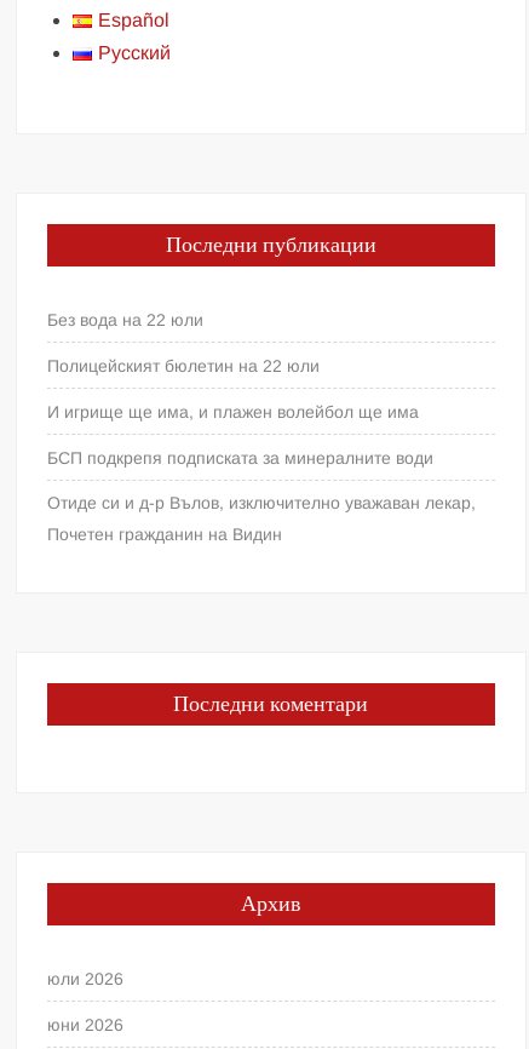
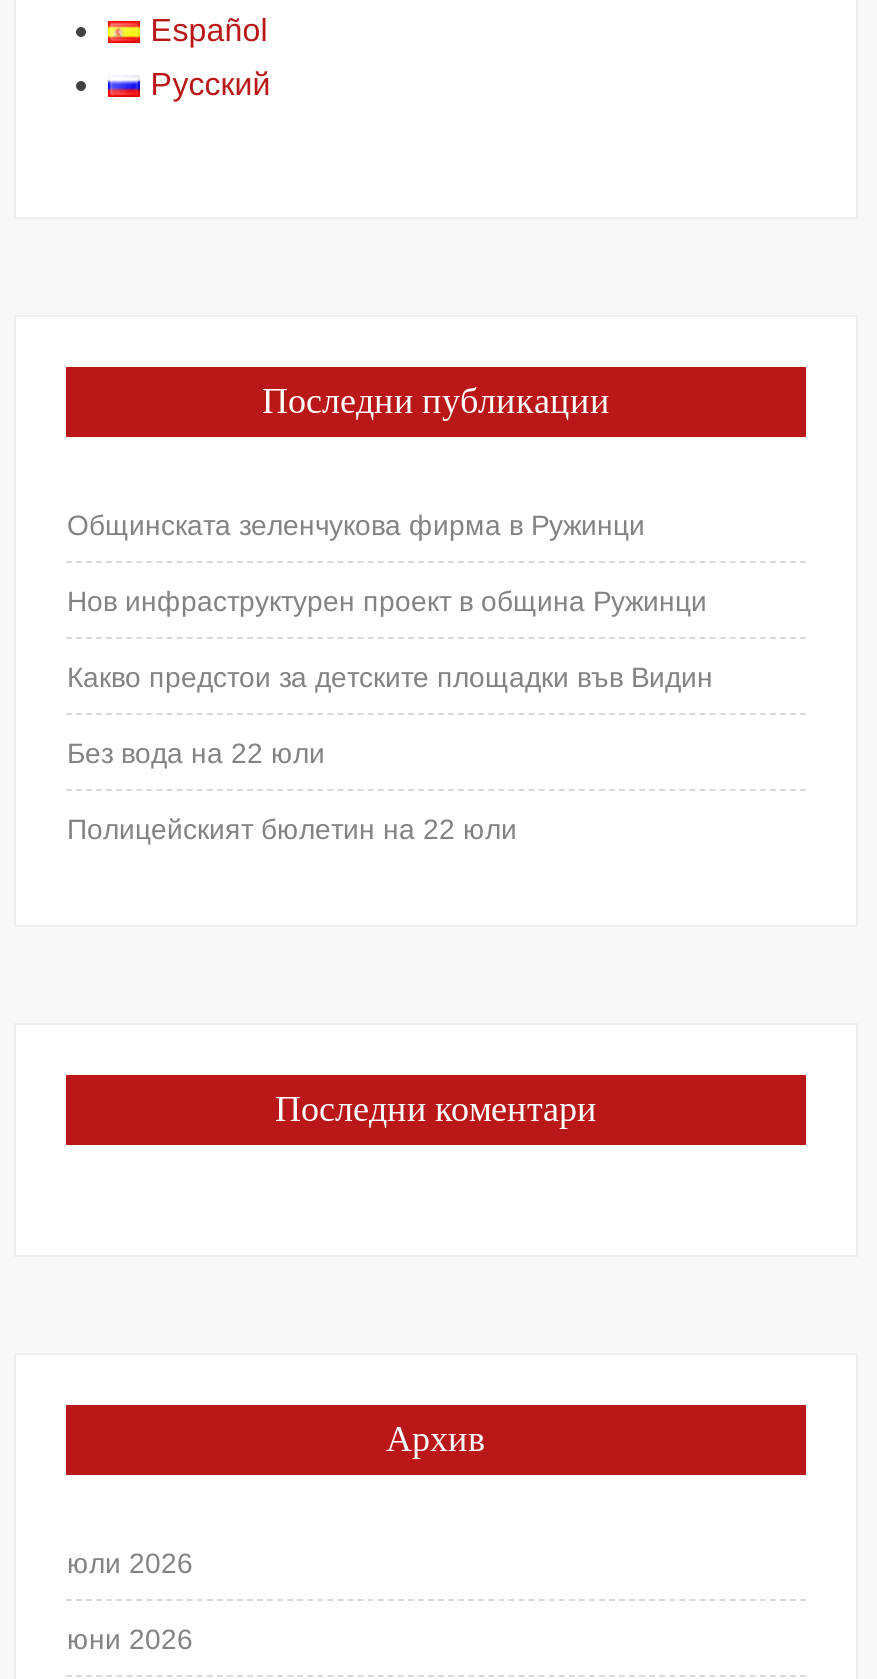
+ Общинската зеленчукова фирма в Ружинци
+ Нов инфраструктурен проект в община Ружинци
+ Какво предстои за детските площадки във Видин

moved down: Без вода на 22 юли | Полицейският бюлетин на 22 юли

- И игрище ще има, и плажен волейбол ще има
- БСП подкрепя подписката за минералните води
- Отиде си и д-р Вълов, изключително уважаван лекар,
- Почетен гражданин на Видин
